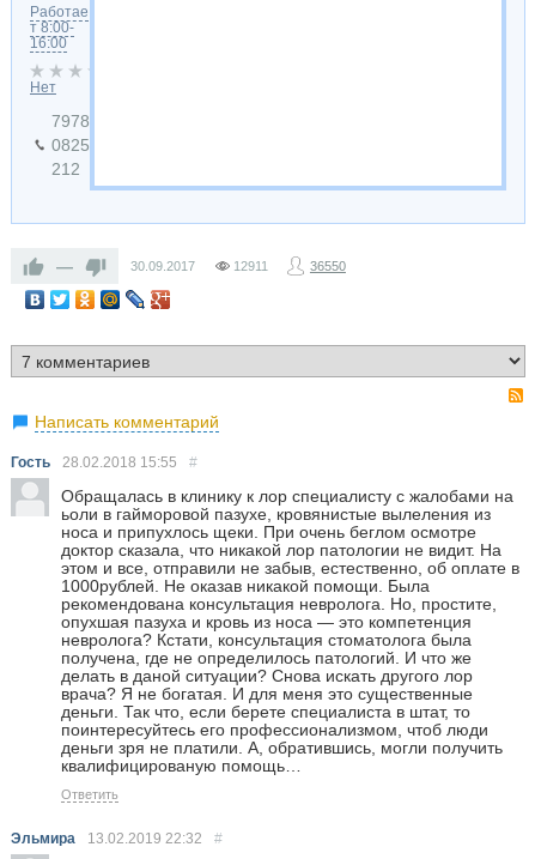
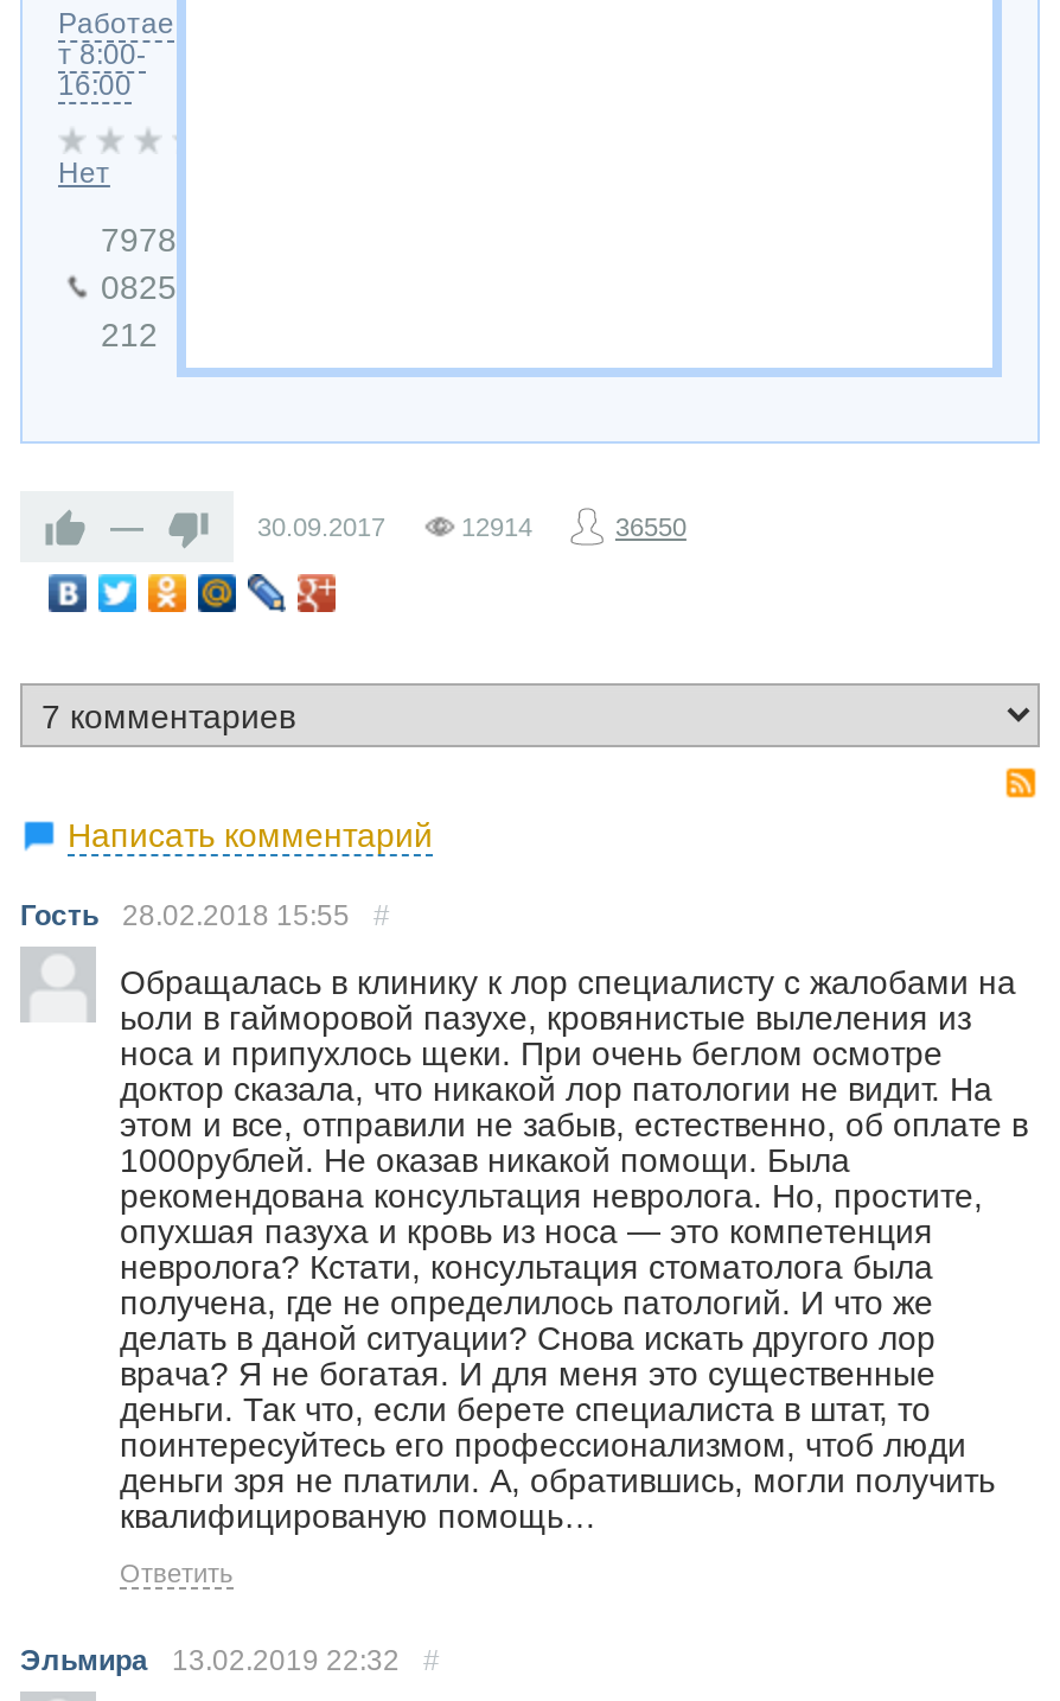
- 12911
+ 12914
